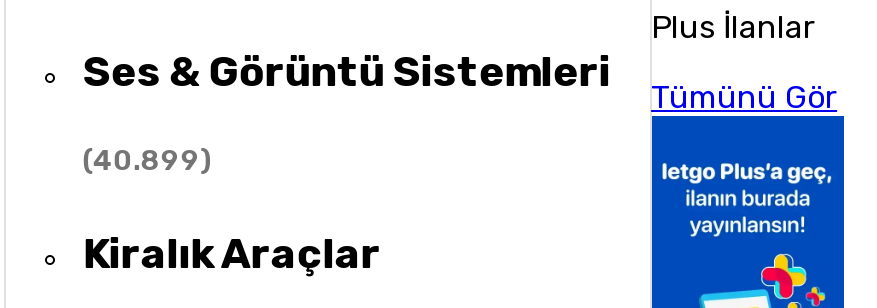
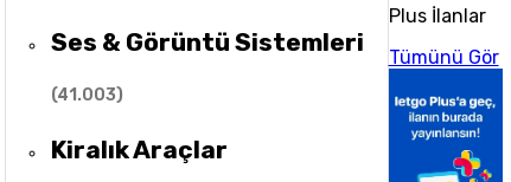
- (40.899)
+ (41.003)
